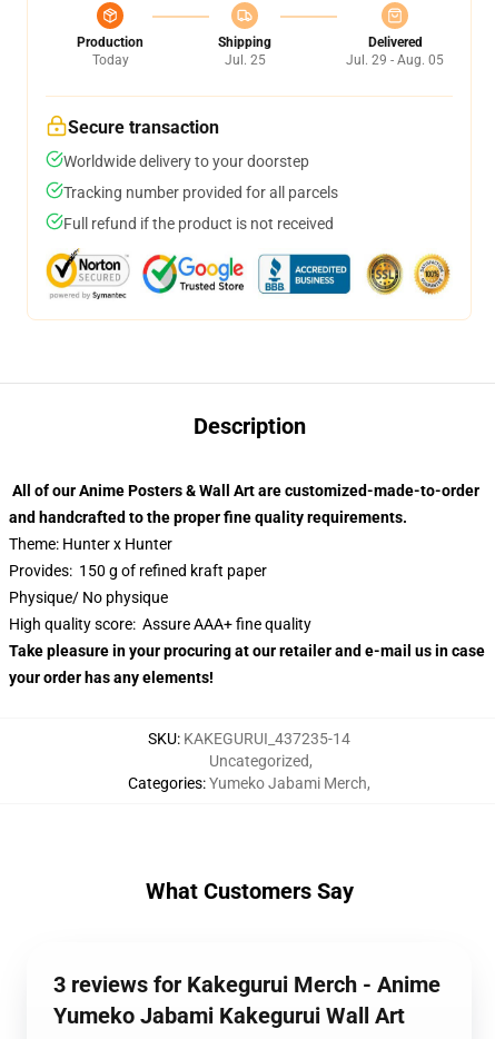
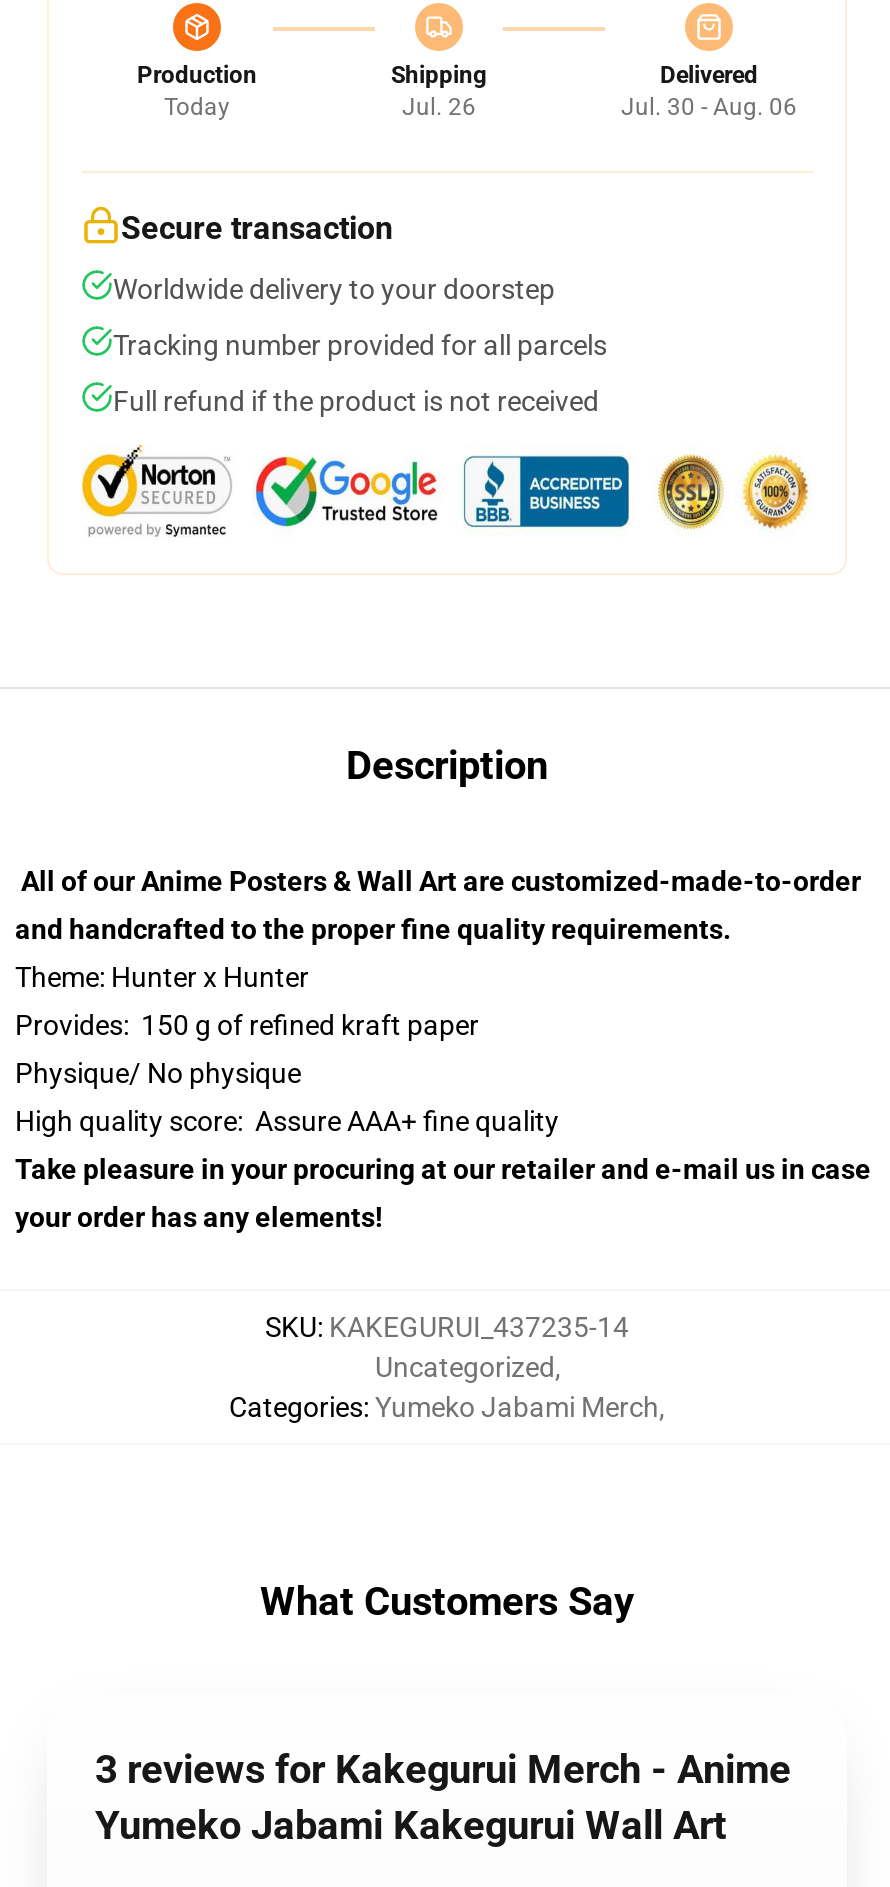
- Jul. 25
+ Jul. 26

- Jul. 29 - Aug. 05
+ Jul. 30 - Aug. 06
